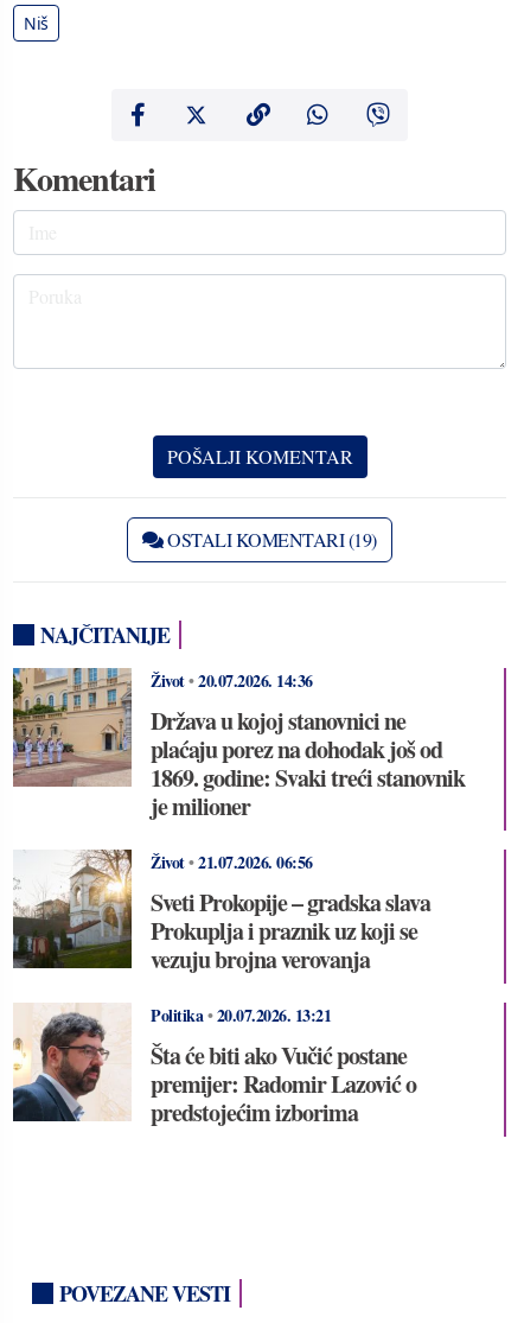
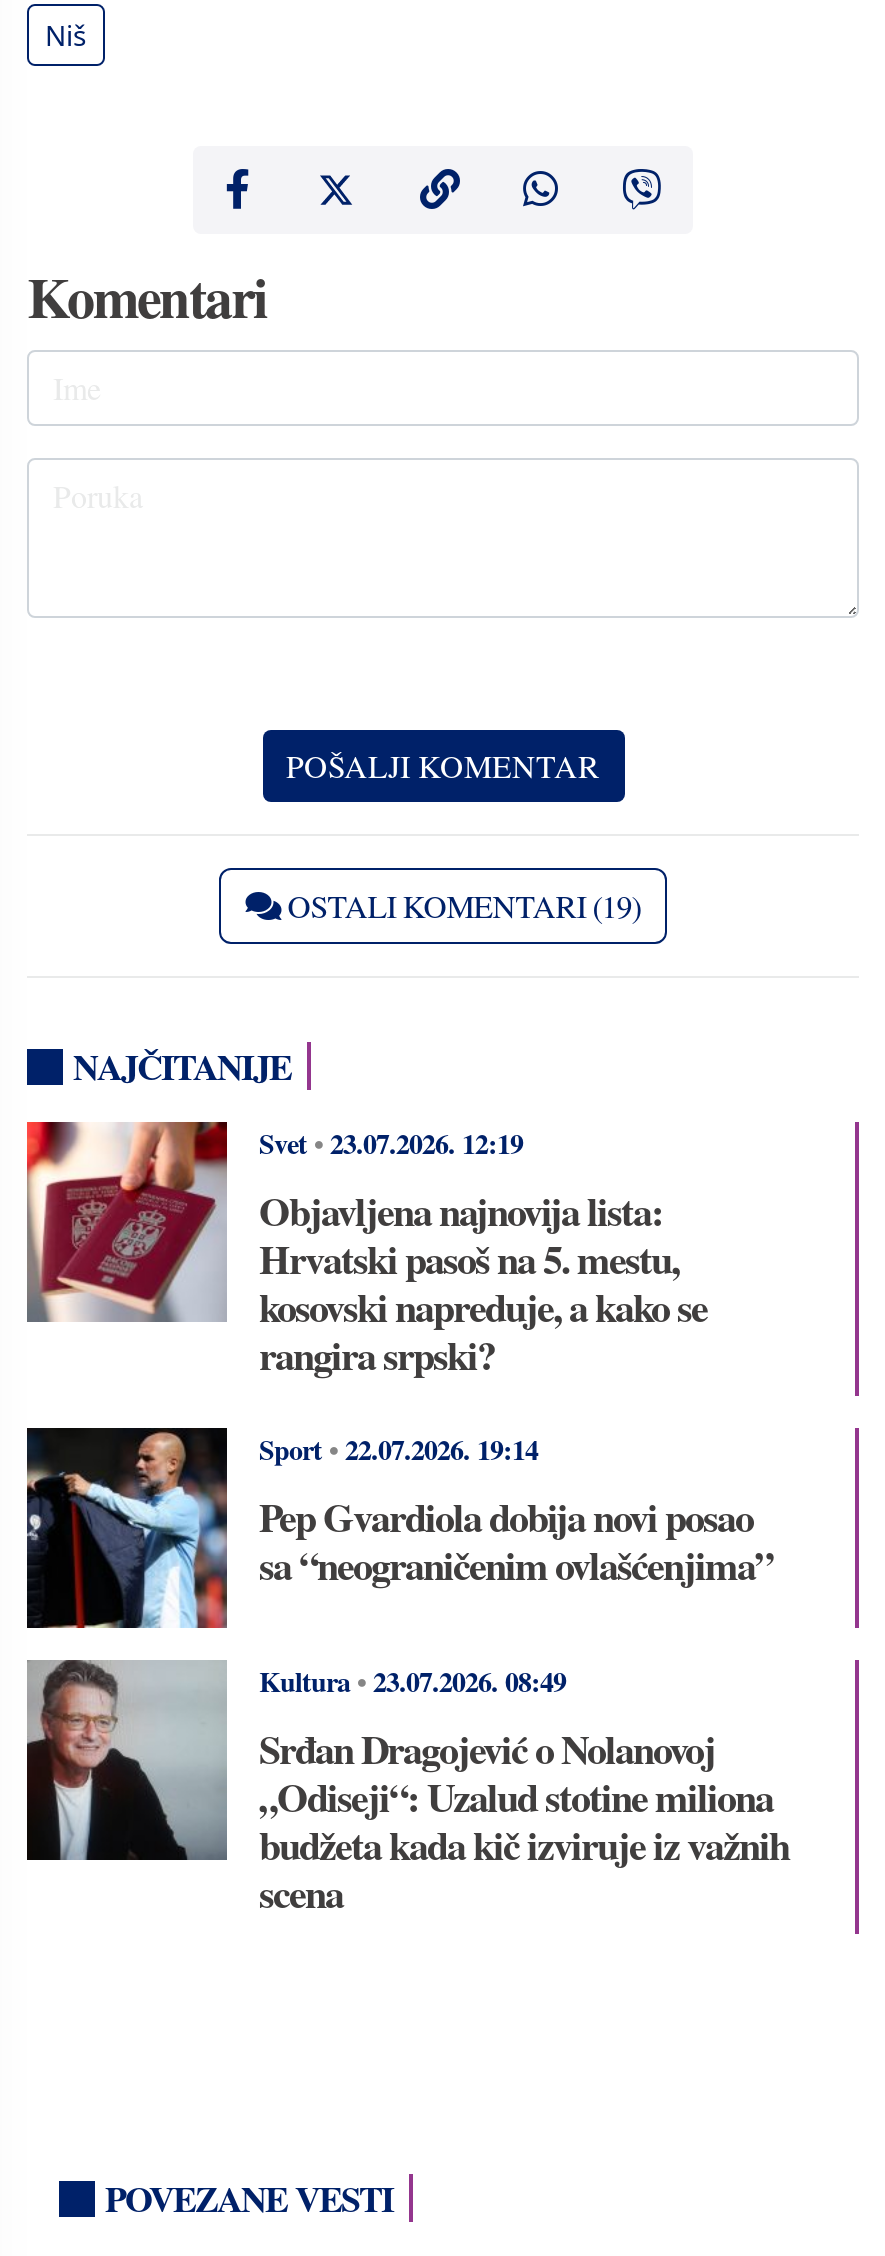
- [image]
- Život •20.07.2026. 14:36
- Država u kojoj stanovnici ne
- plaćaju porez na dohodak još od
- 1869. godine: Svaki treći stanovnik
- je milioner
+ [image]
+ Svet •23.07.2026. 12:19
+ Objavljena najnovija lista:
+ Hrvatski pasoš na 5. mestu,
+ kosovski napreduje, a kako se
+ rangira srpski?

- [image]
- Život • 21.07.2026. 06:56
- Sveti Prokopije – gradska slava
- Prokuplja i praznik uz koji se
- vezuju brojna verovanja
+ [image]
+ Sport •22.07.2026. 19:14
+ Pep Gvardiola dobija novi posao
+ sa “neograničenim ovlašćenjima”

- [image]
- Politika • 20.07.2026. 13:21
- Šta će biti ako Vučić postane
- premijer: Radomir Lazović o
- predstojećim izborima
+ [image]
+ Kultura •23.07.2026. 08:49
+ Srđan Dragojević o Nolanovoj
+ „Odiseji“: Uzalud stotine miliona
+ budžeta kada kič izviruje iz važnih
+ scena
